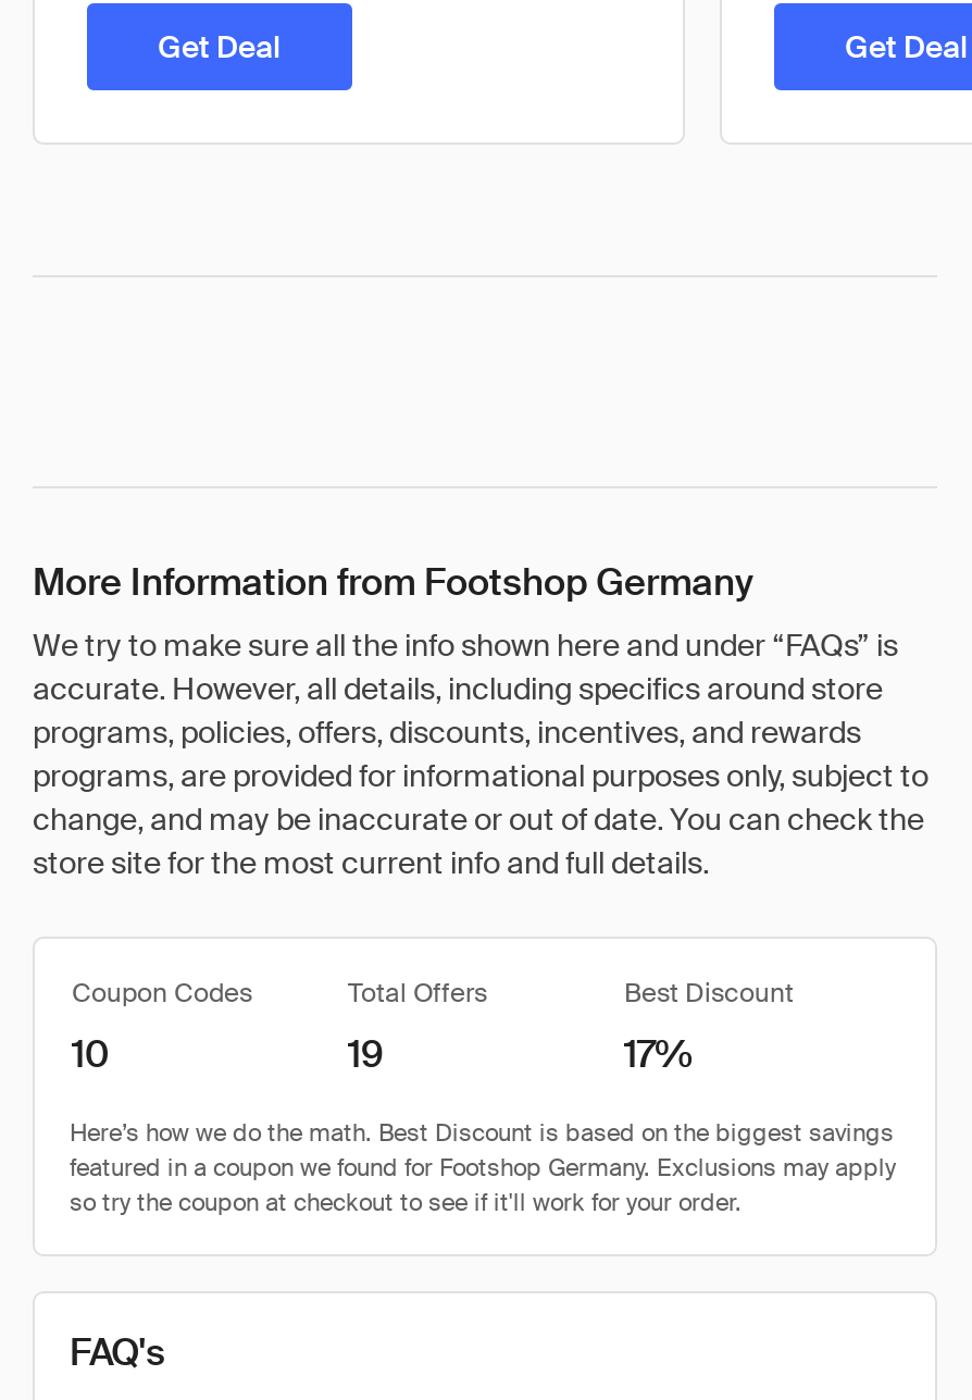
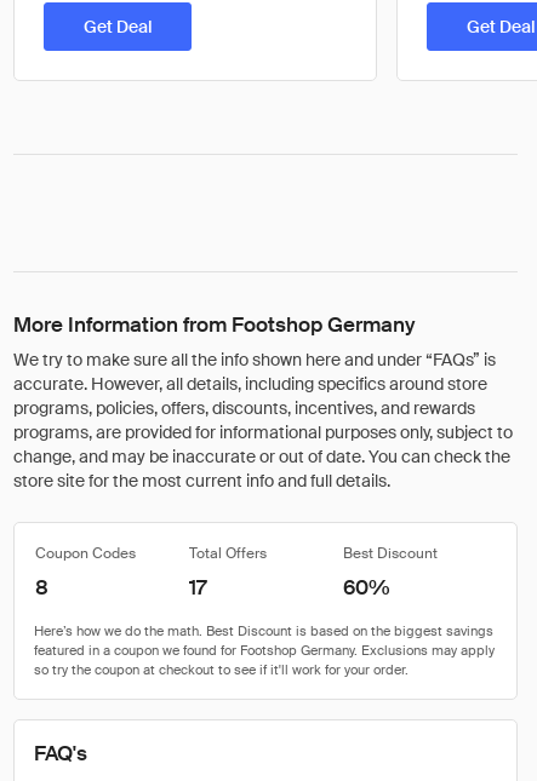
- 10
+ 8

- 19
+ 17

- 17%
+ 60%
